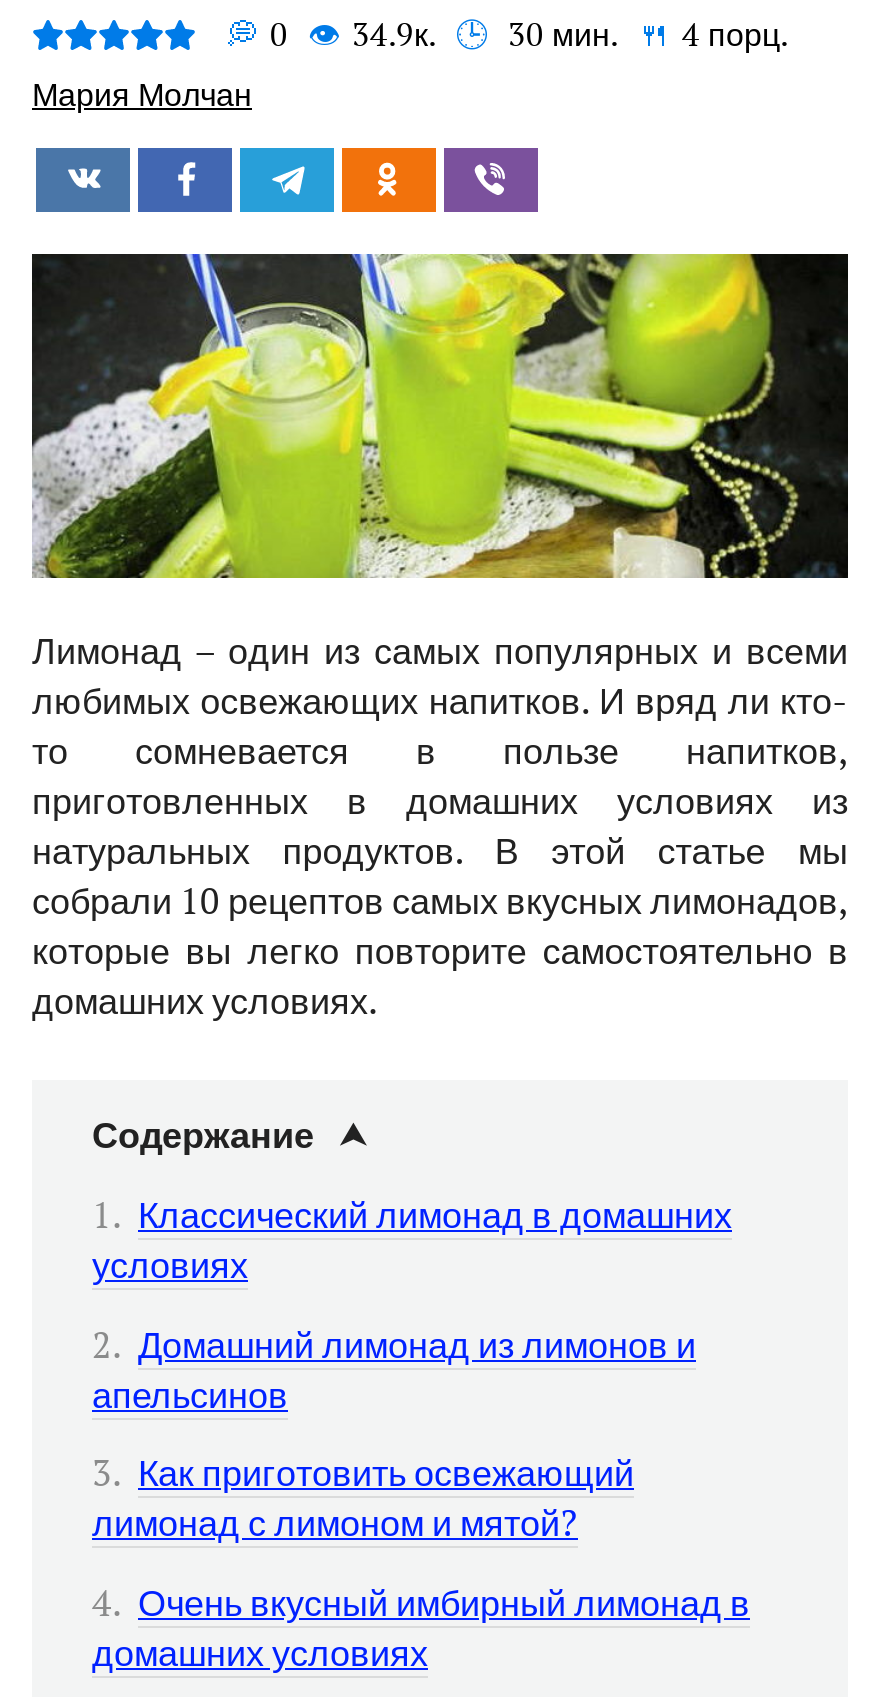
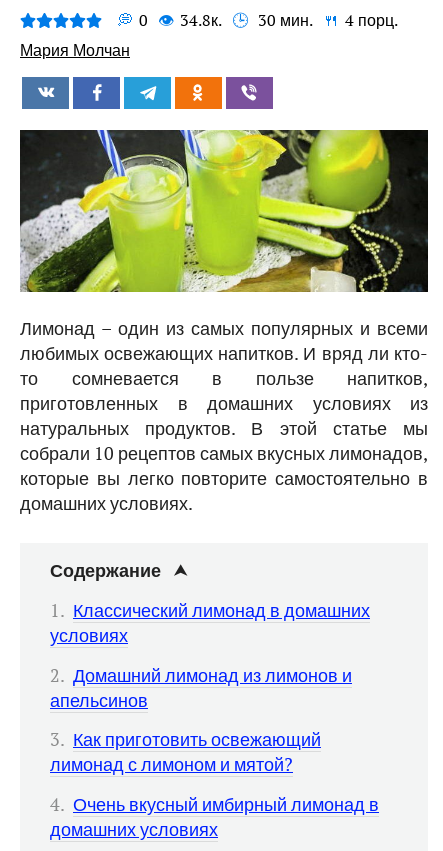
- 0 34.9к. 30 мин. 4 порц.
+ 0 34.8к. 30 мин. 4 порц.
